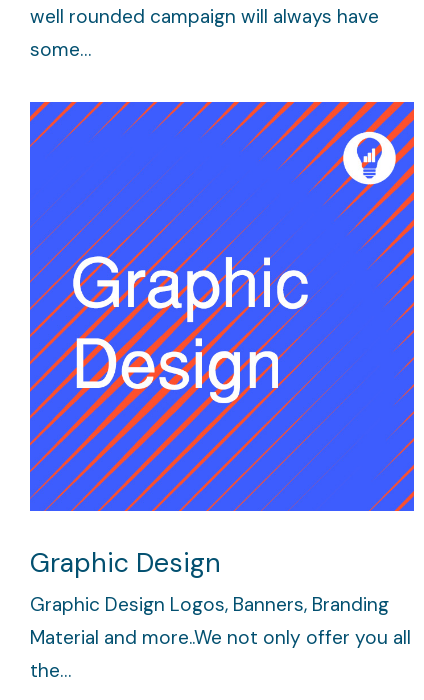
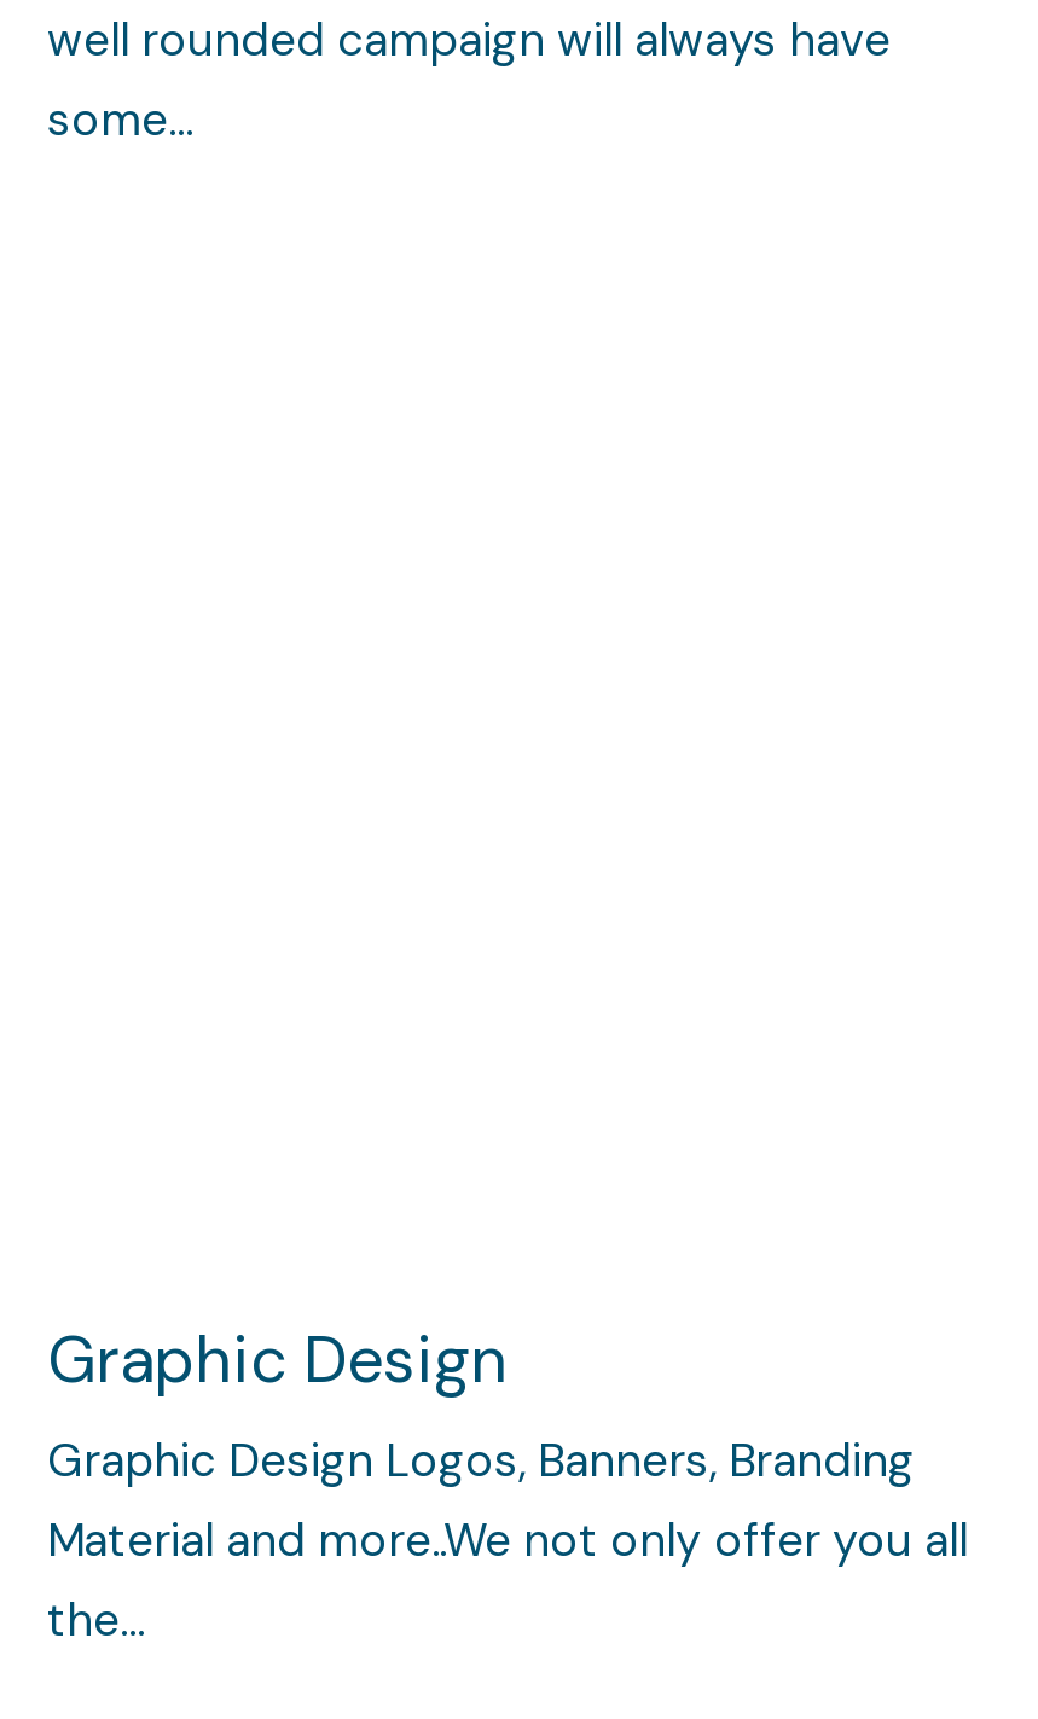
- [image]
